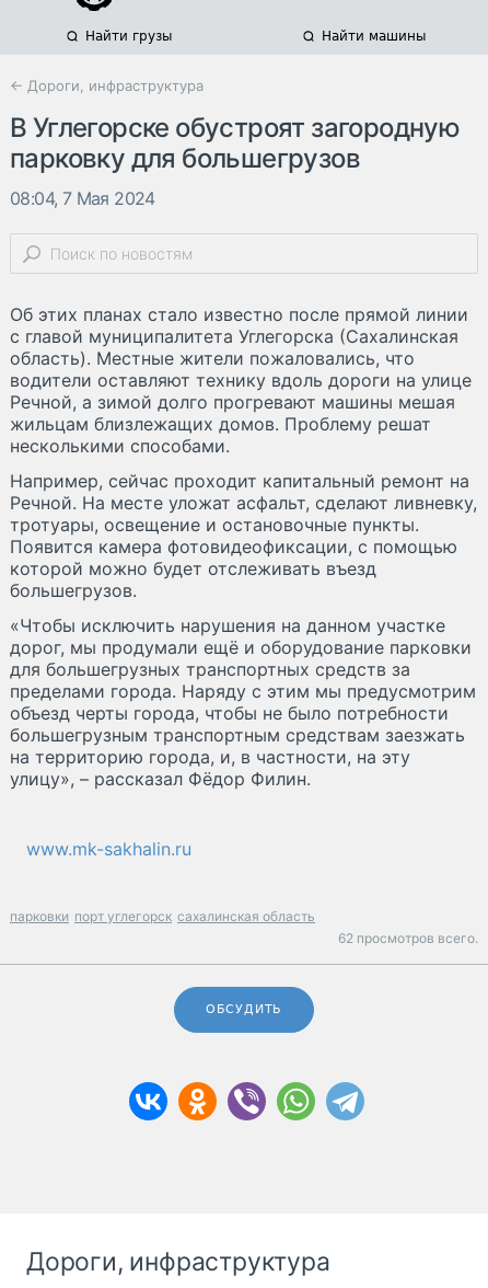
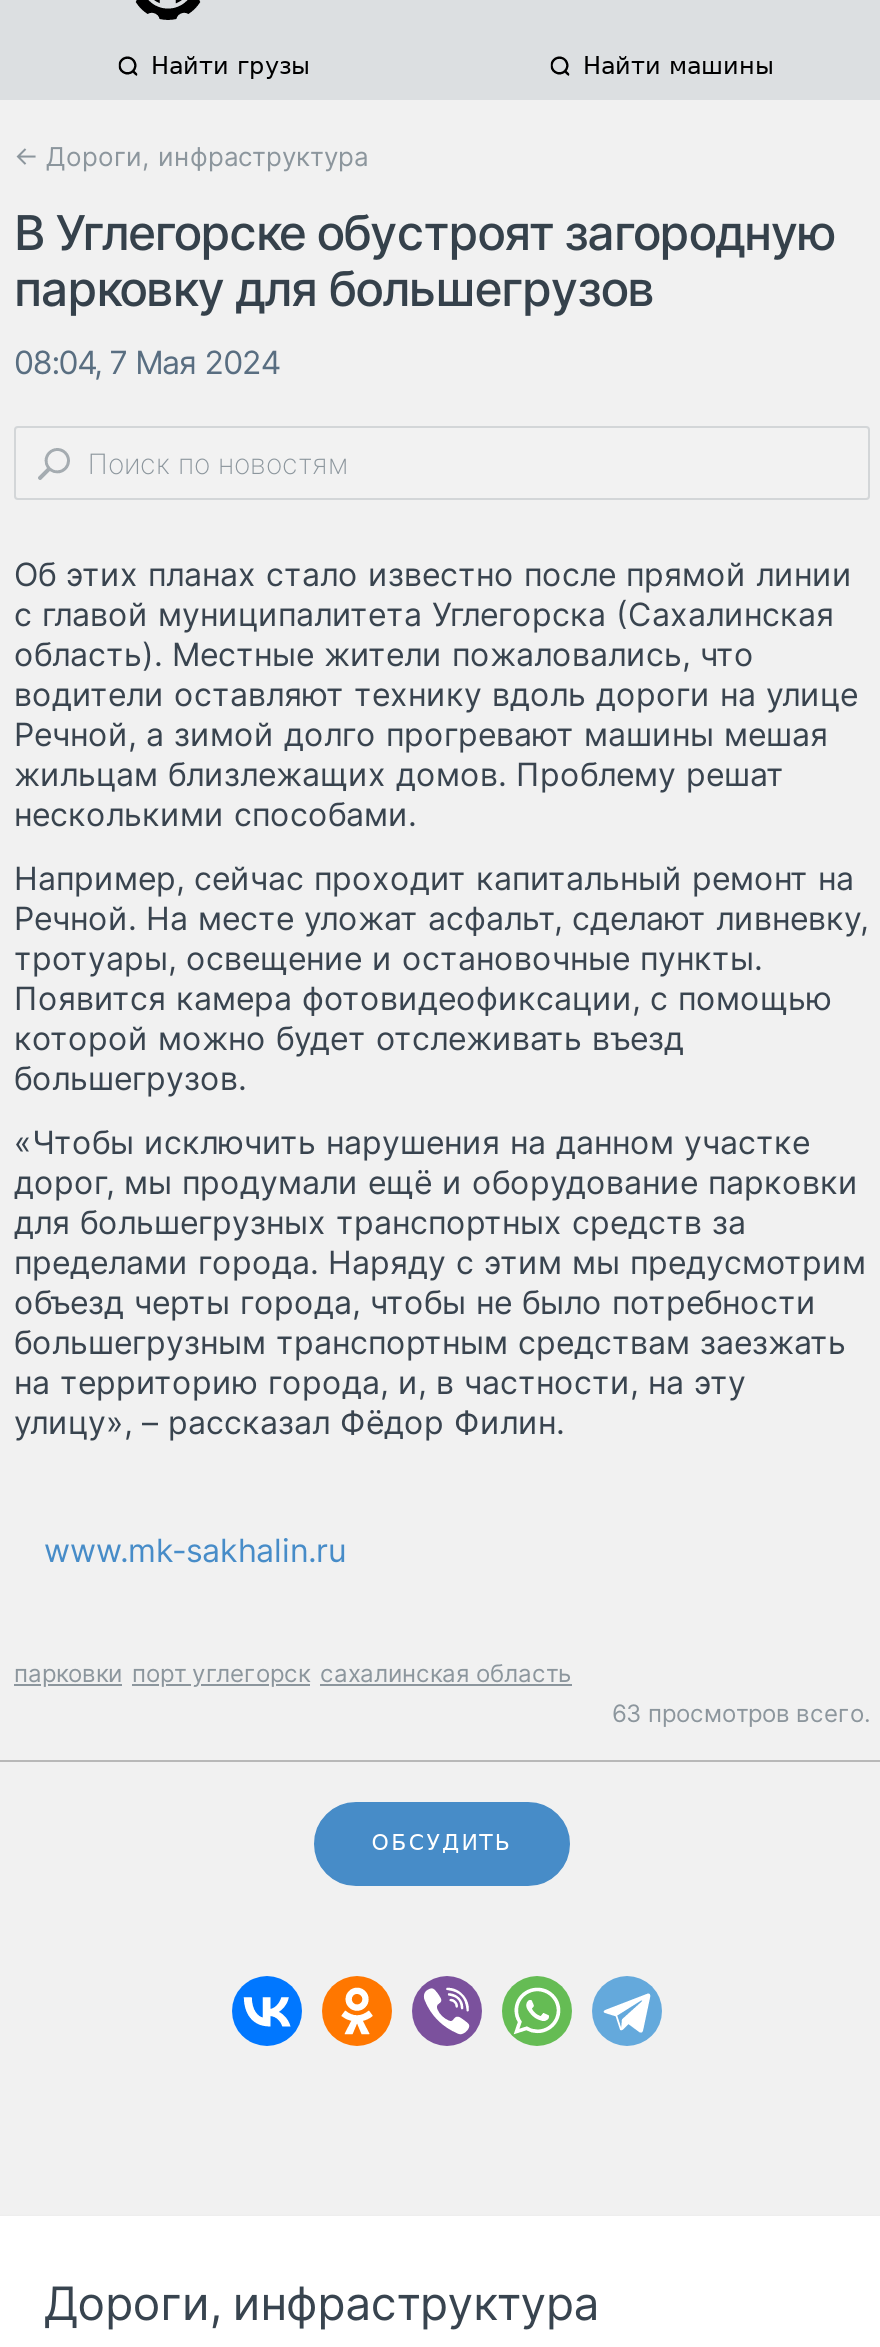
- 62 просмотров всего.
+ 63 просмотров всего.
